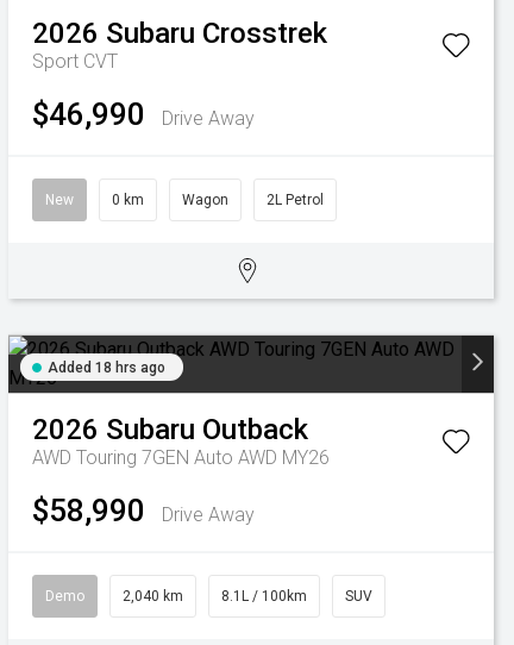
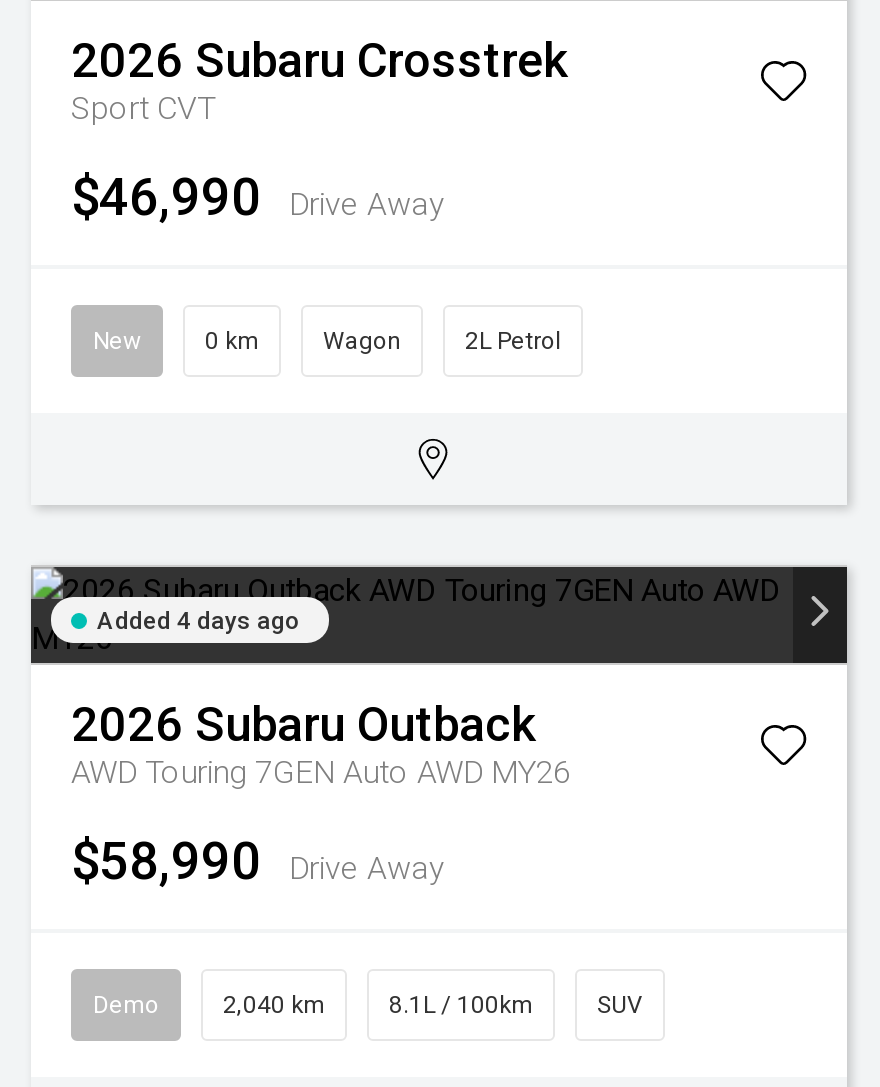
- Added 18 hrs ago
+ Added 4 days ago
